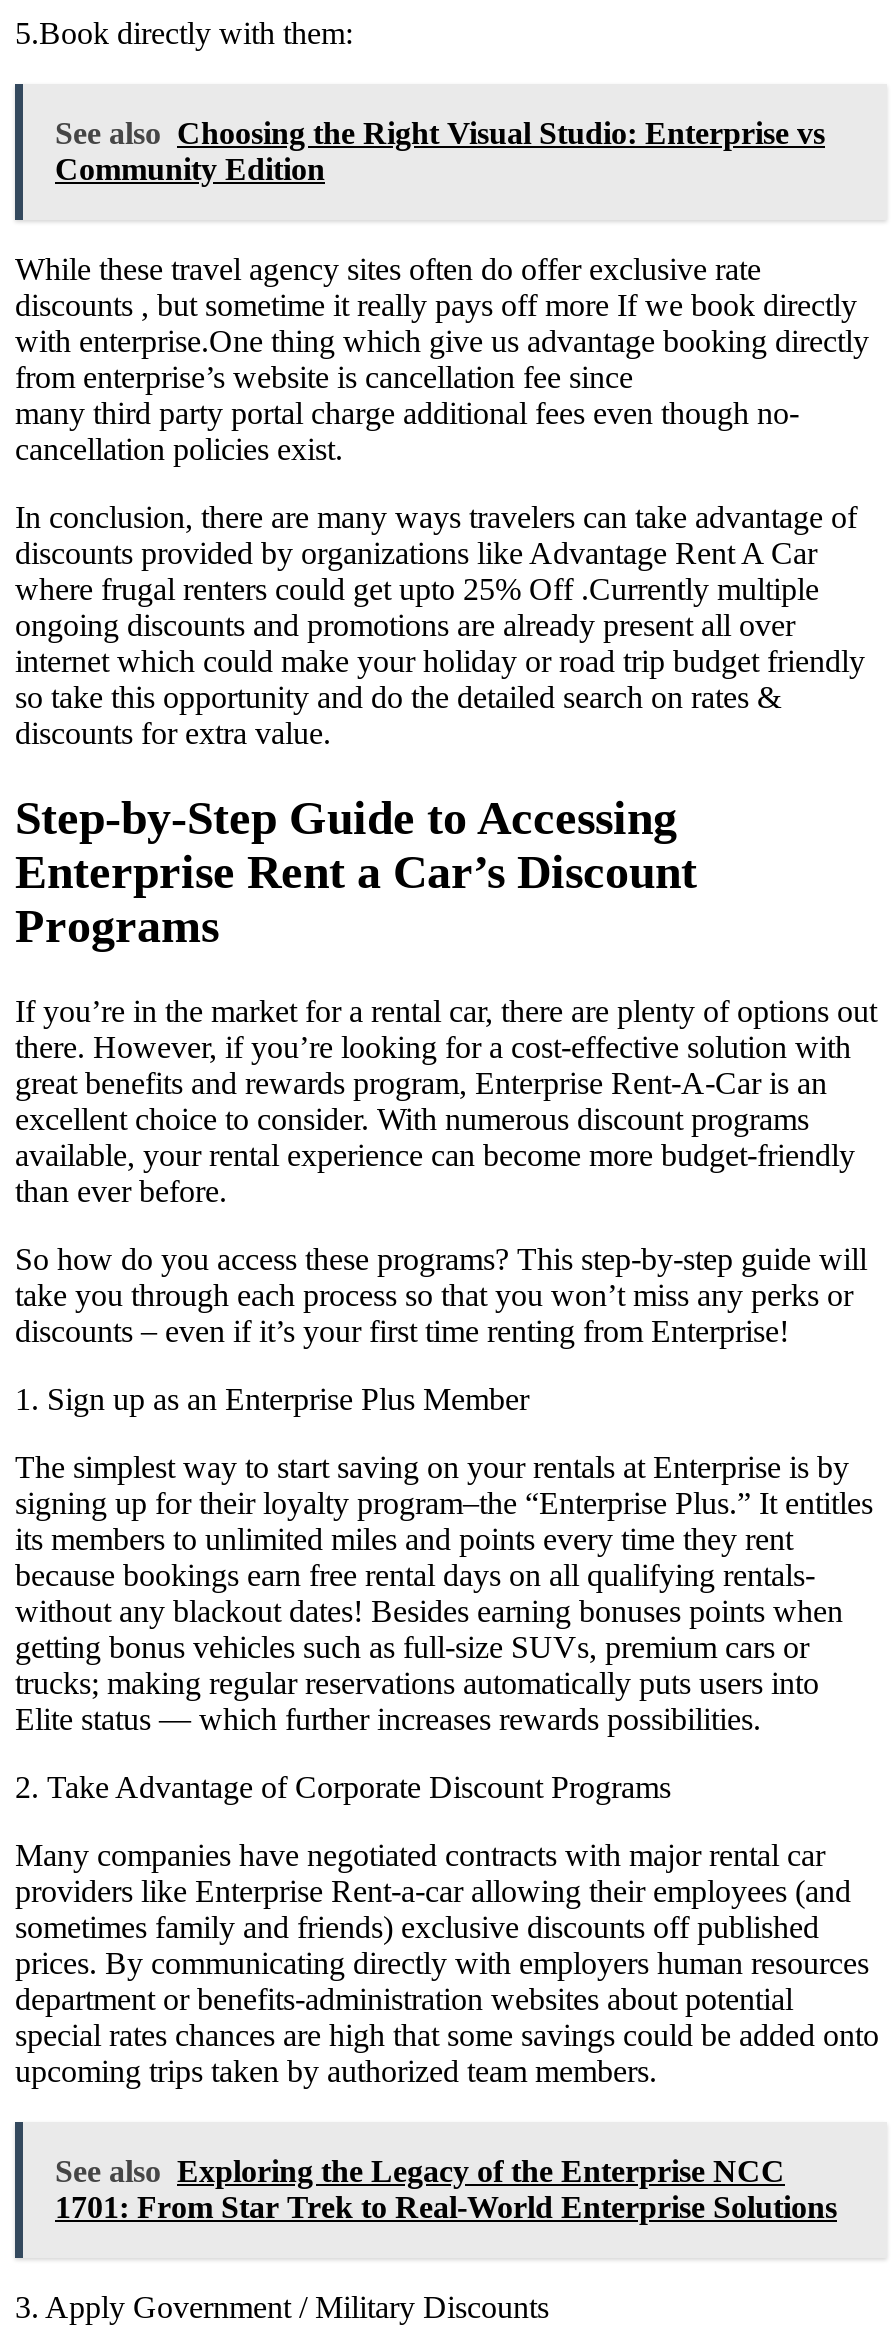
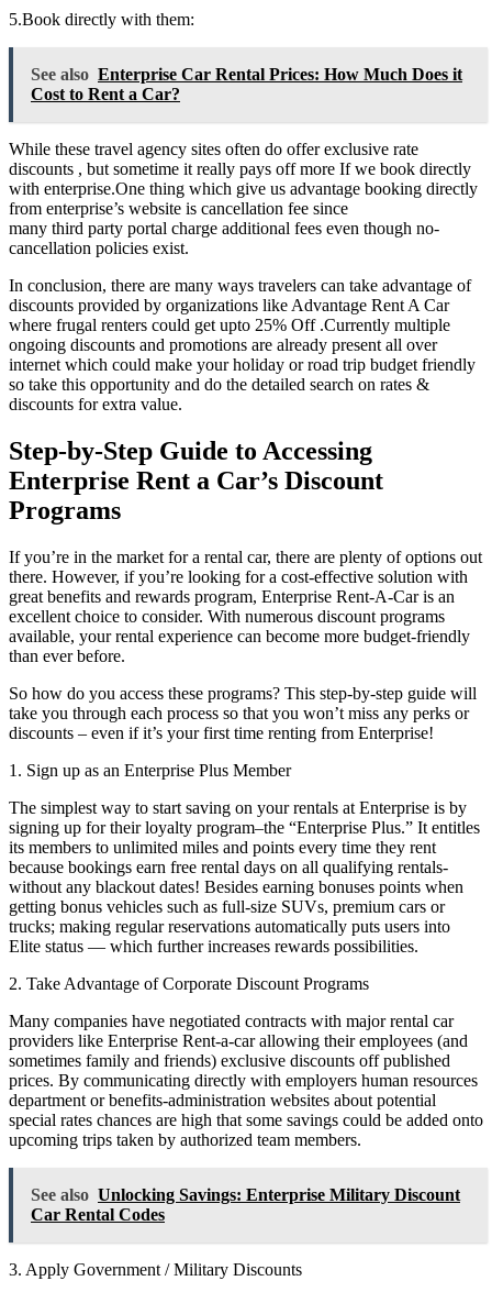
- See also Choosing the Right Visual Studio: Enterprise vs
- Community Edition
+ See also Enterprise Car Rental Prices: How Much Does it
+ Cost to Rent a Car?

- See also Exploring the Legacy of the Enterprise NCC
- 1701: From Star Trek to Real-World Enterprise Solutions
+ See also Unlocking Savings: Enterprise Military Discount
+ Car Rental Codes
